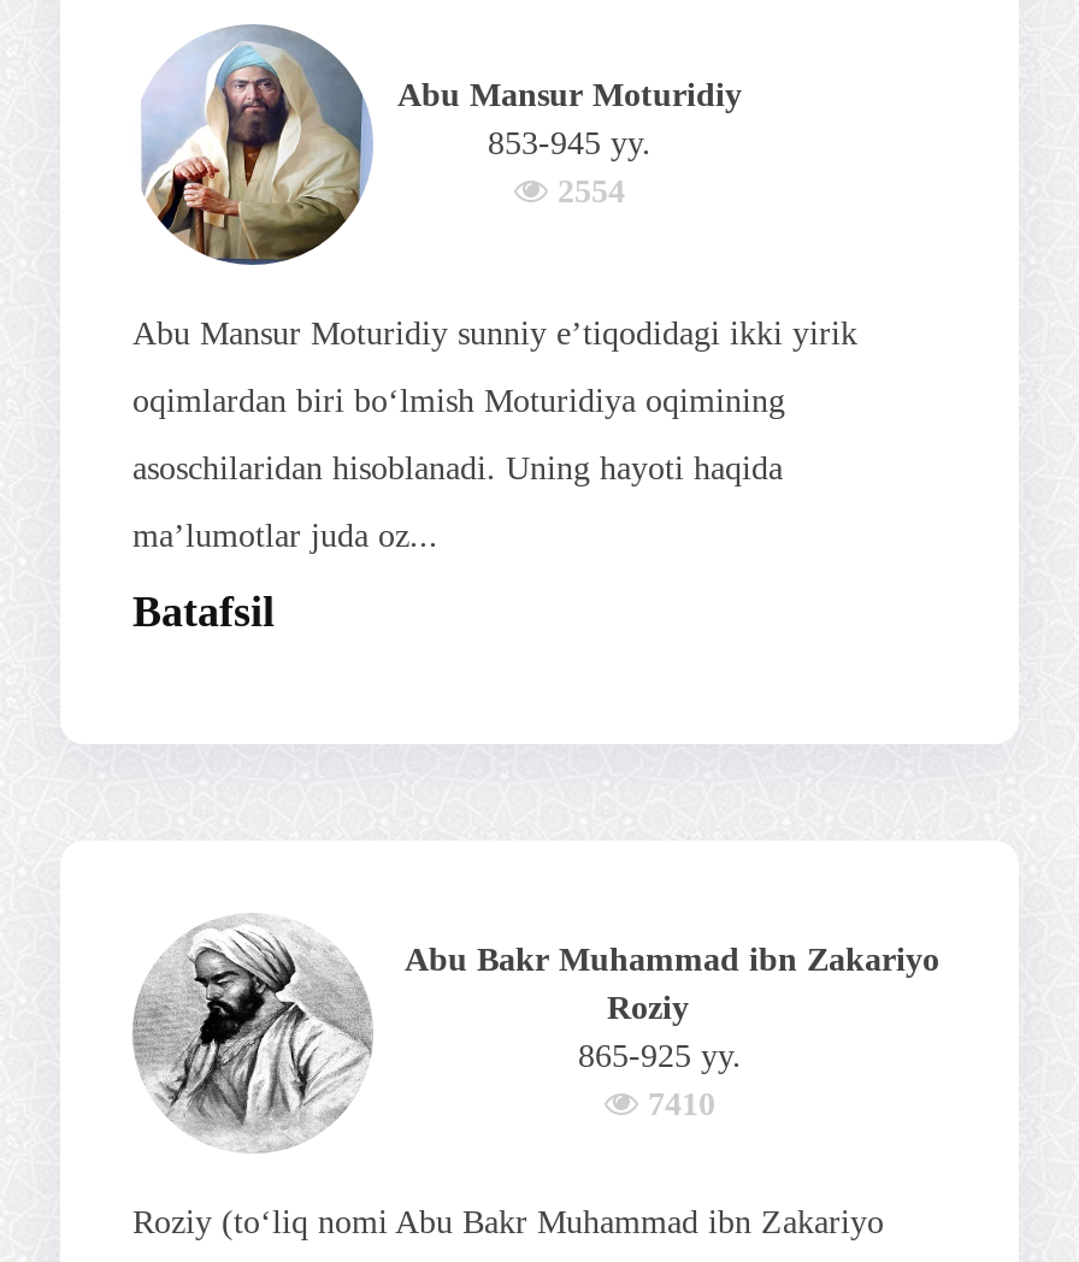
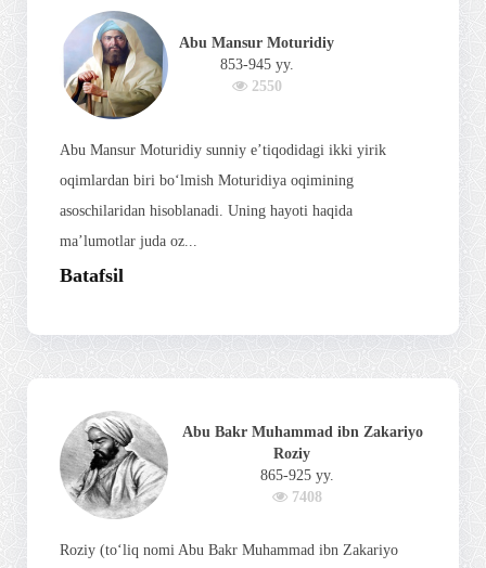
- 2554
+ 2550

- 7410
+ 7408
